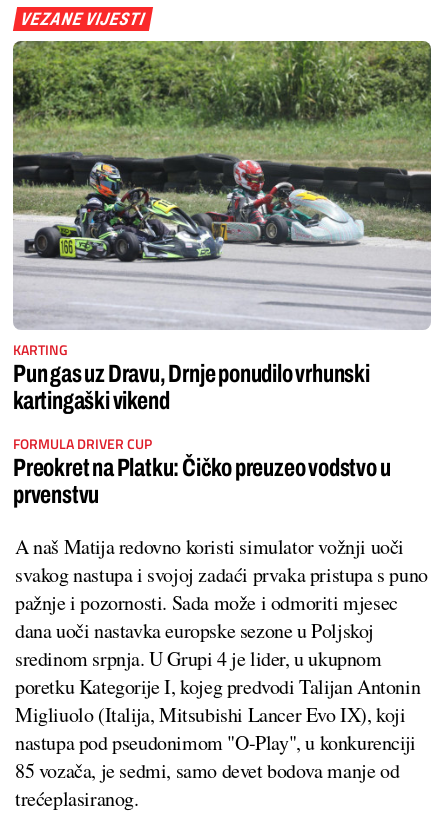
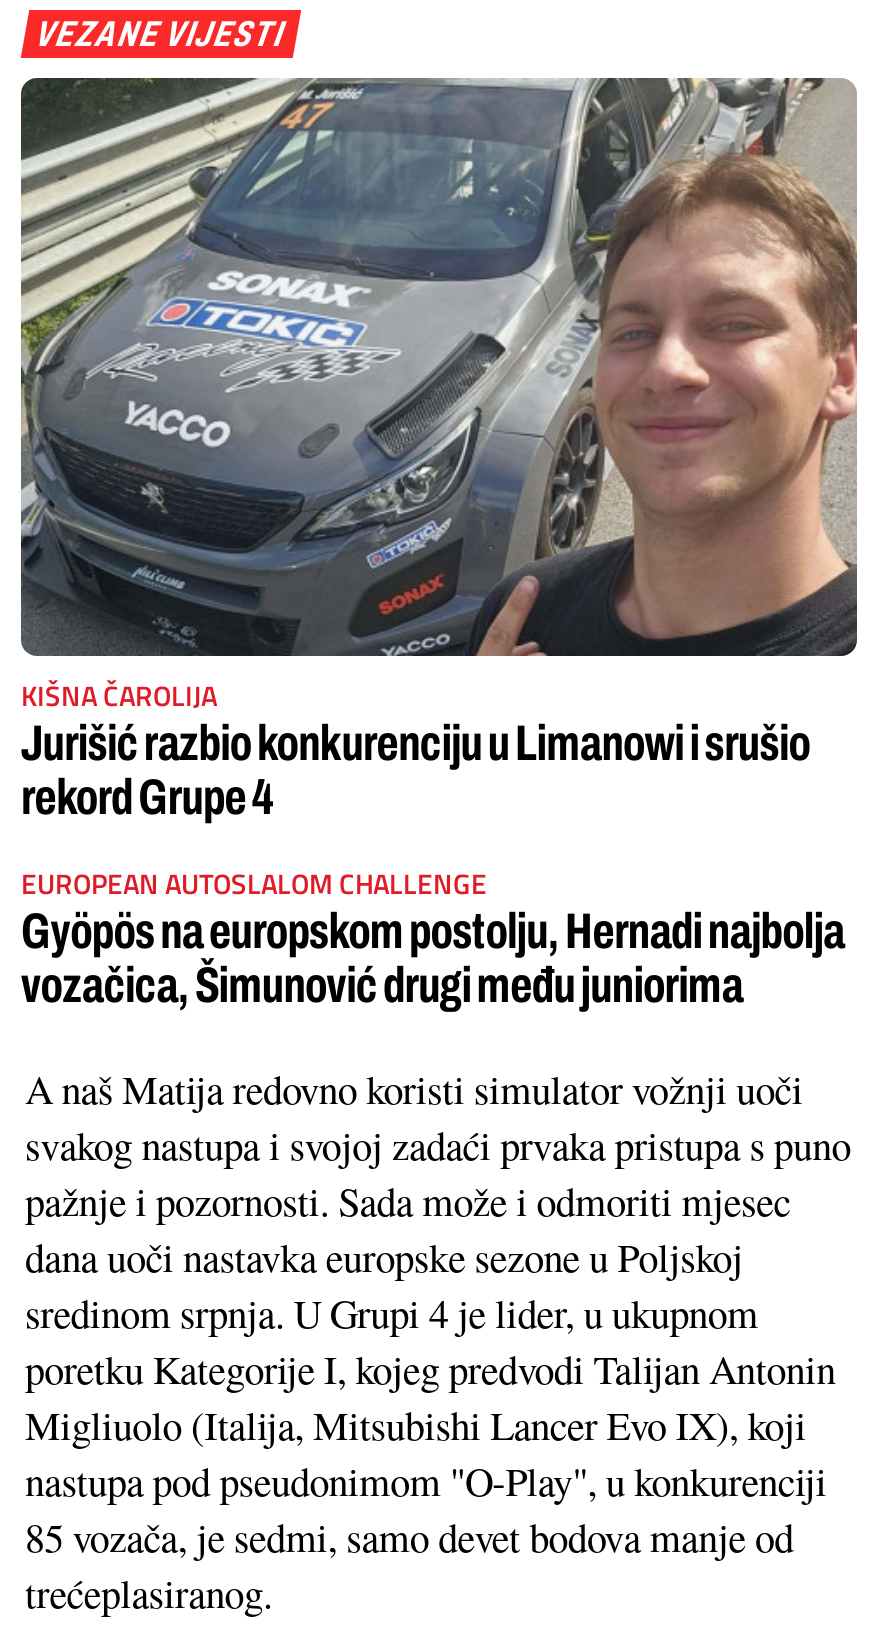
- [image]
- KARTING
- Pun gas uz Dravu, Drnje ponudilo vrhunski
- kartingaški vikend
+ [image]
+ KIŠNA ČAROLIJA
+ Jurišić razbio konkurenciju u Limanowi i srušio
+ rekord Grupe 4

- FORMULA DRIVER CUP
- Preokret na Platku: Čičko preuzeo vodstvo u
- prvenstvu
+ EUROPEAN AUTOSLALOM CHALLENGE
+ Gyöpös na europskom postolju, Hernadi najbolja
+ vozačica, Šimunović drugi među juniorima
